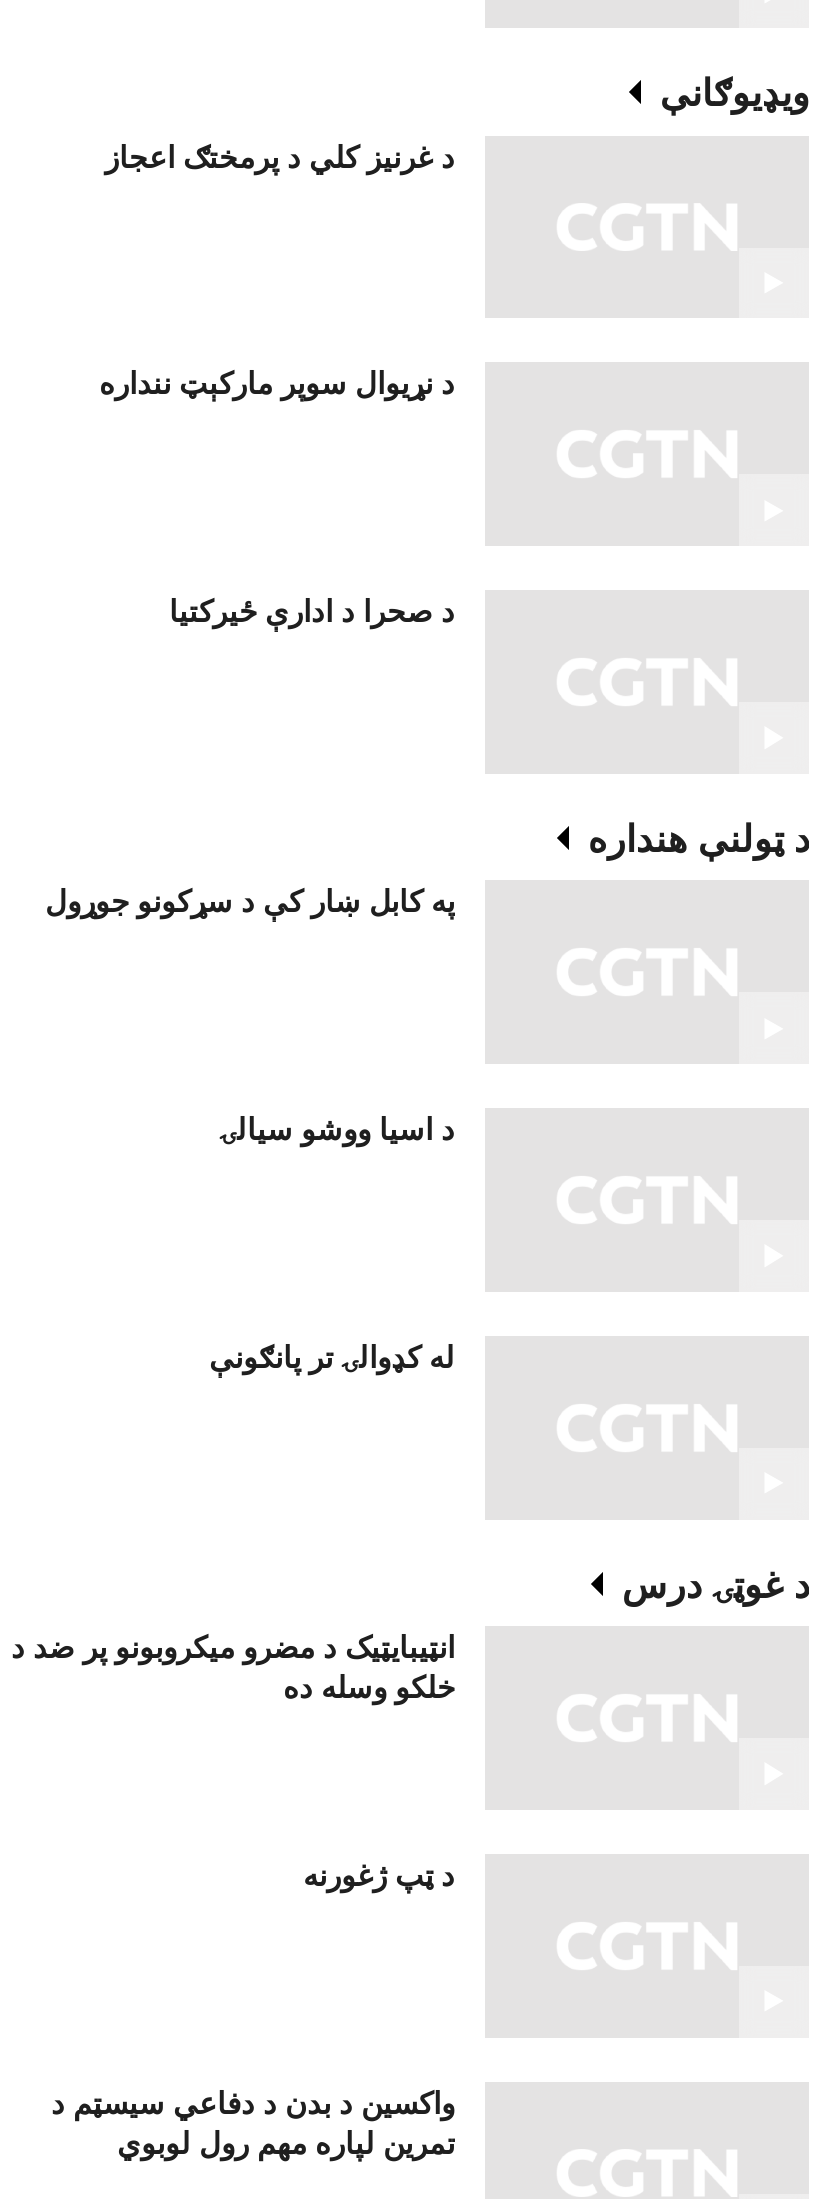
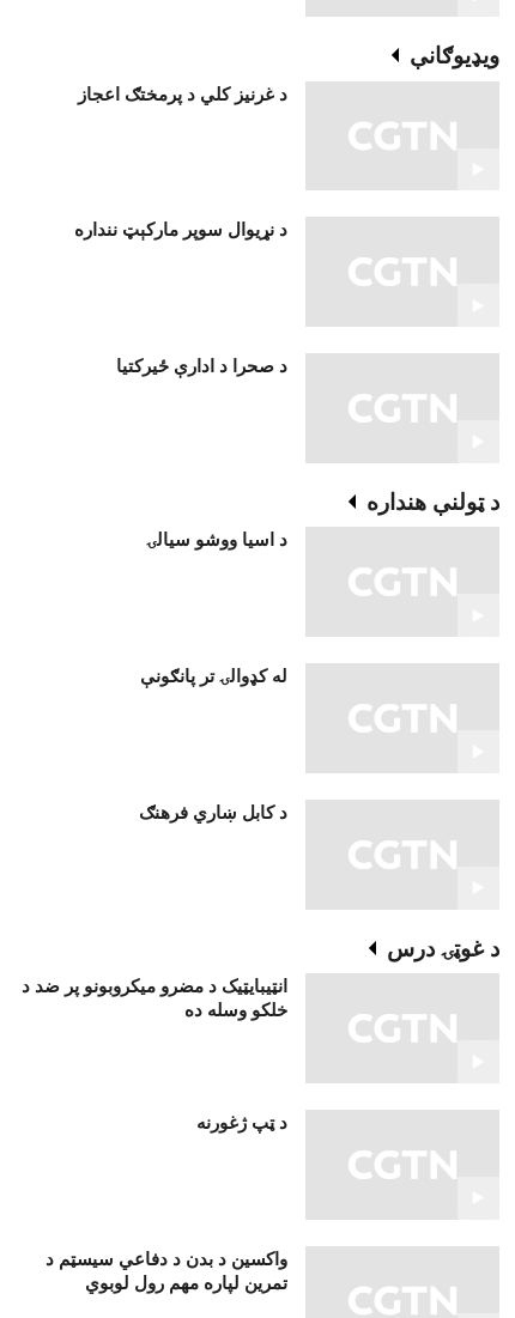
- په کابل ښار کې د سړکونو جوړول

moved up: د اسیا ووشو سیالۍ | له کډوالۍ تر پانګونې

+ د کابل ښاري فرهنګ
